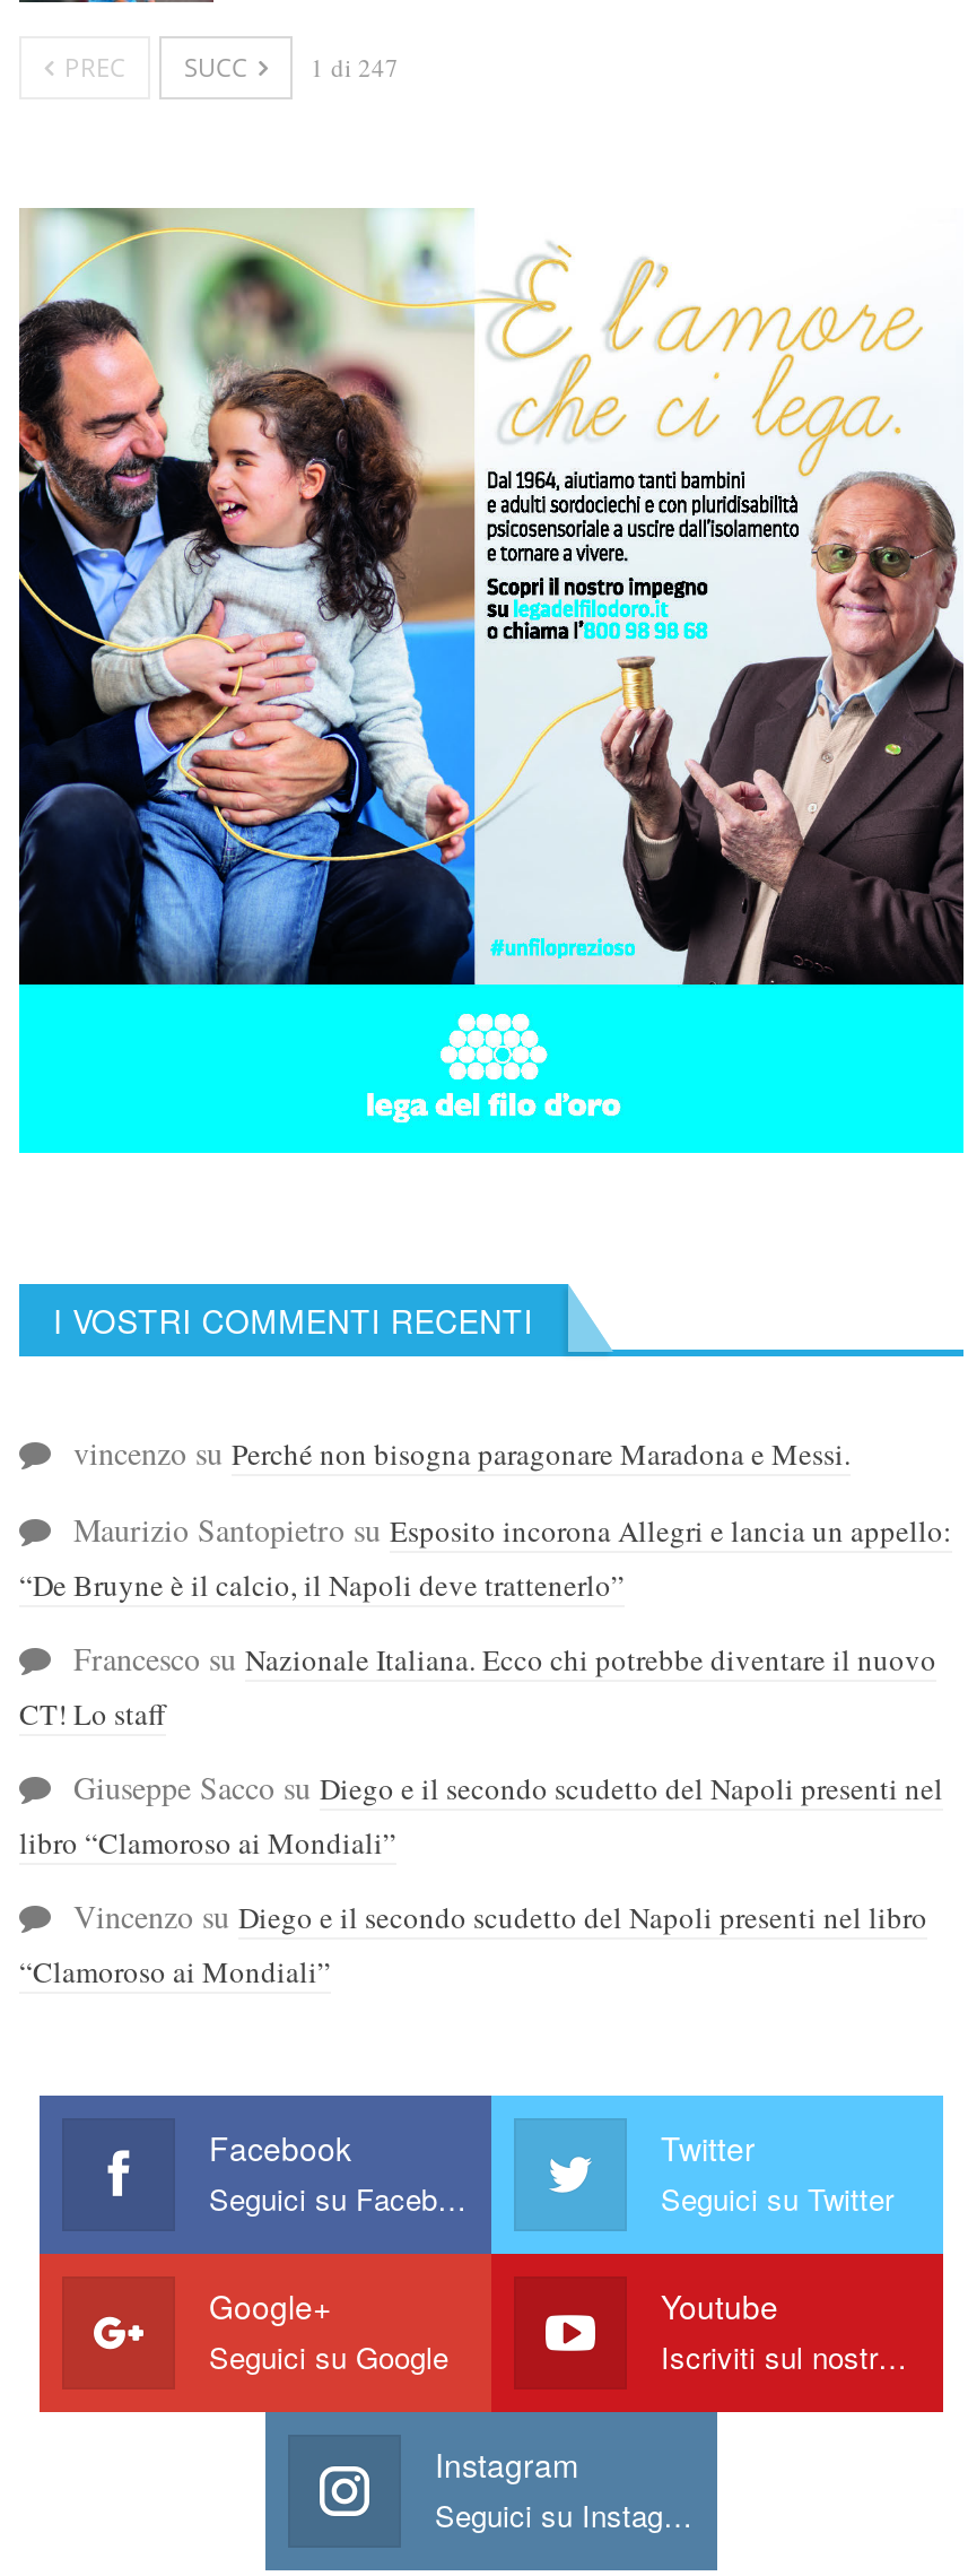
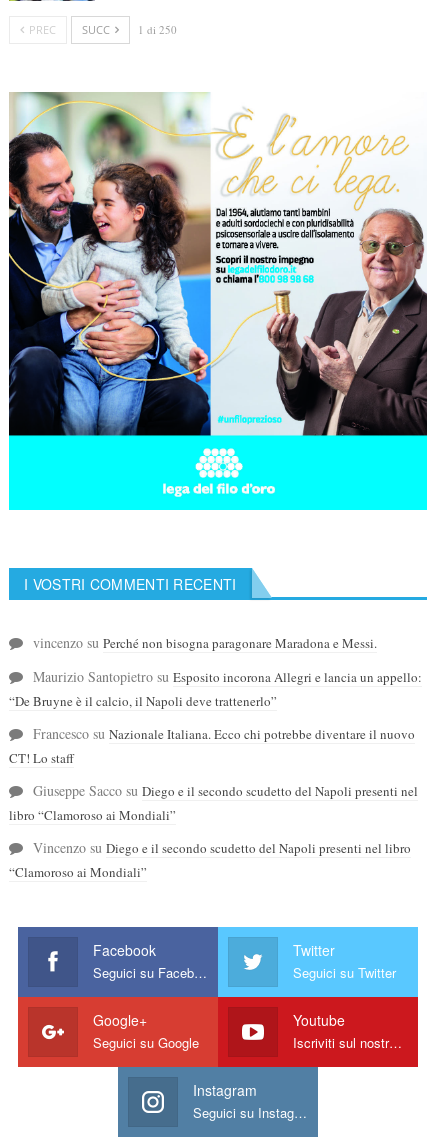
- PREC SUCC 1 di 247
+ PREC SUCC 1 di 250
